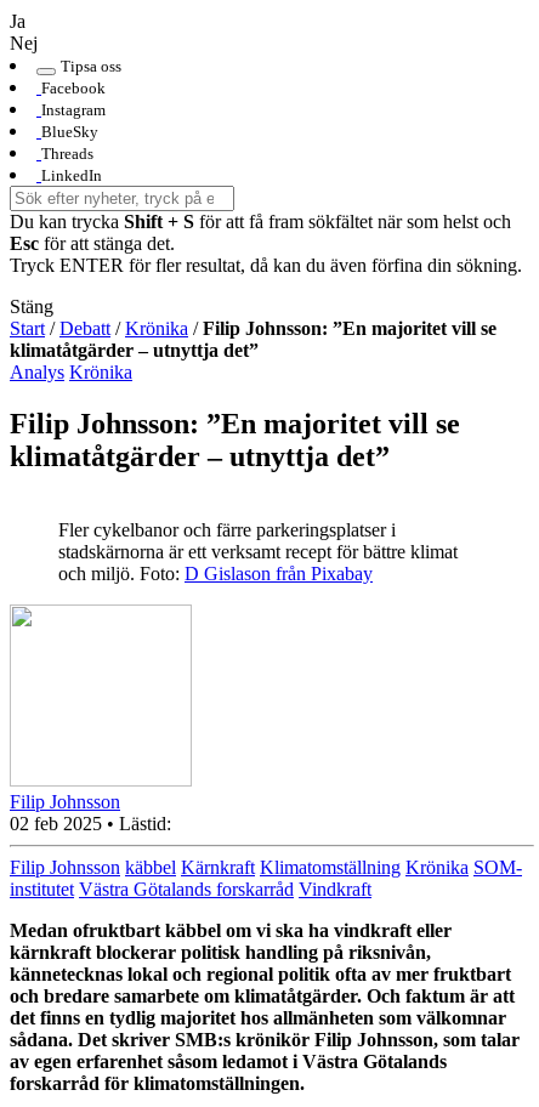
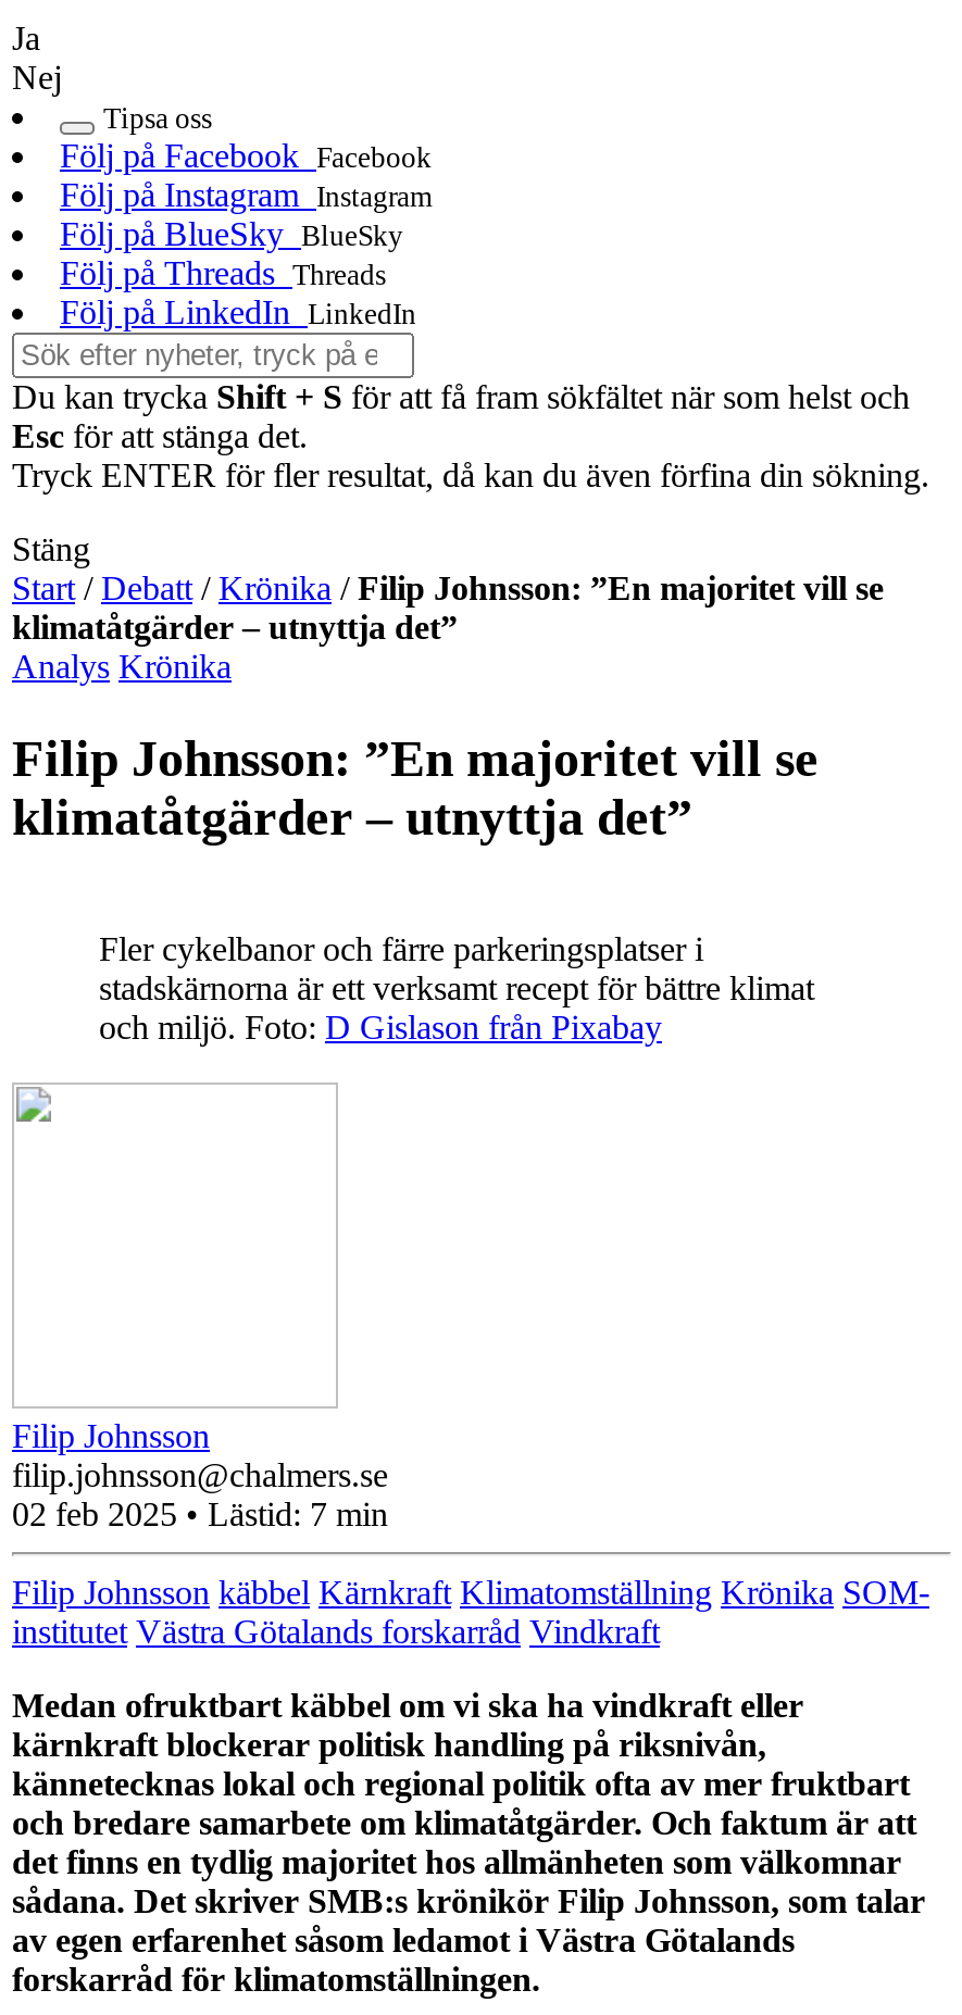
- Facebook
- Instagram
- BlueSky
- Threads
- LinkedIn
+ Följ på Facebook Facebook
+ Följ på Instagram Instagram
+ Följ på BlueSky BlueSky
+ Följ på Threads Threads
+ Följ på LinkedIn LinkedIn

- 02 feb 2025 • Lästid:
+ filip.johnsson@chalmers.se
+ 02 feb 2025 • Lästid: 7 min
